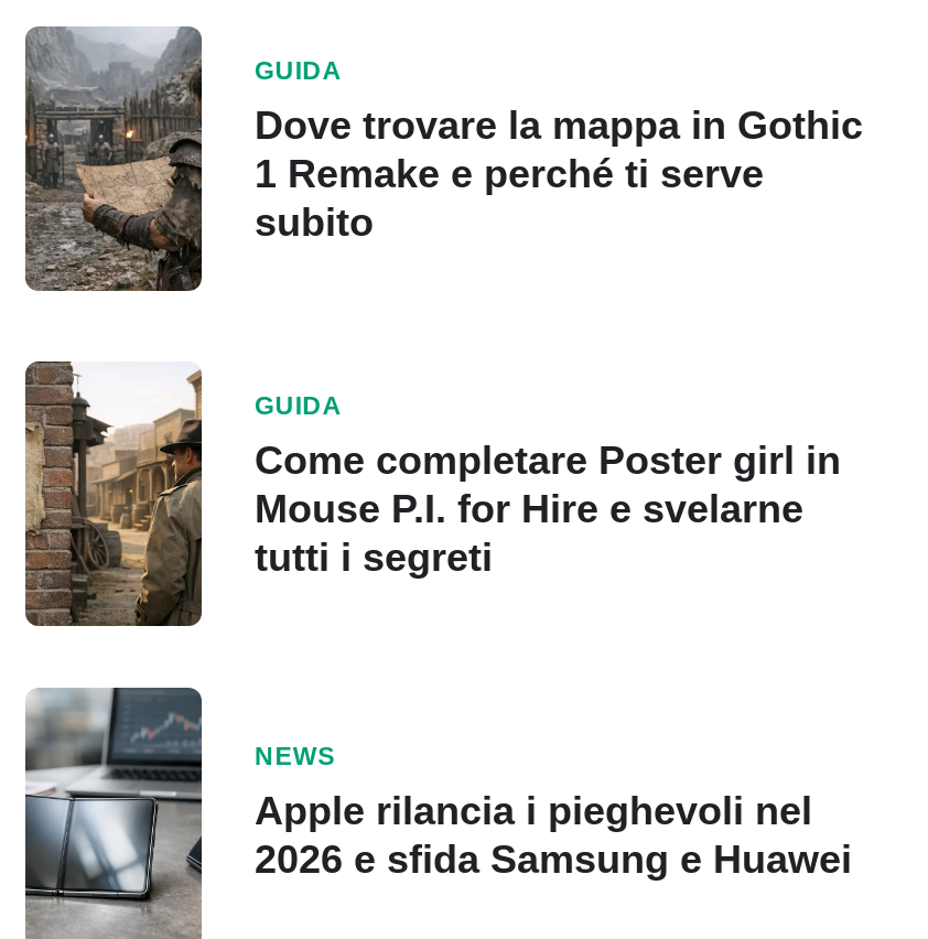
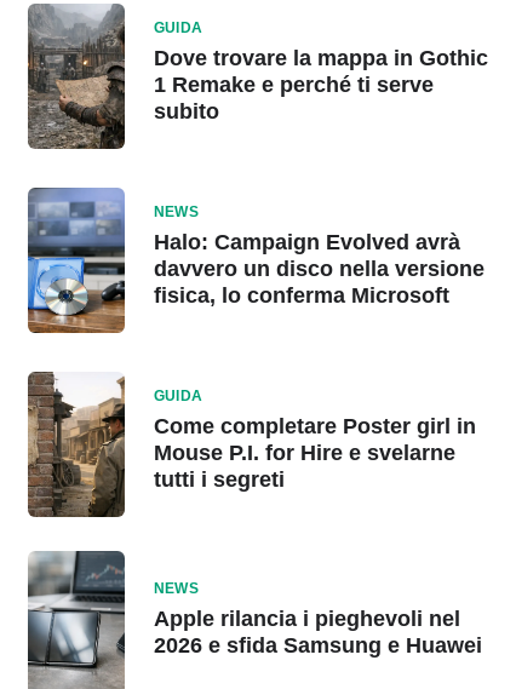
+ [image]
+ NEWS
+ Halo: Campaign Evolved avrà
+ davvero un disco nella versione
+ fisica, lo conferma Microsoft
